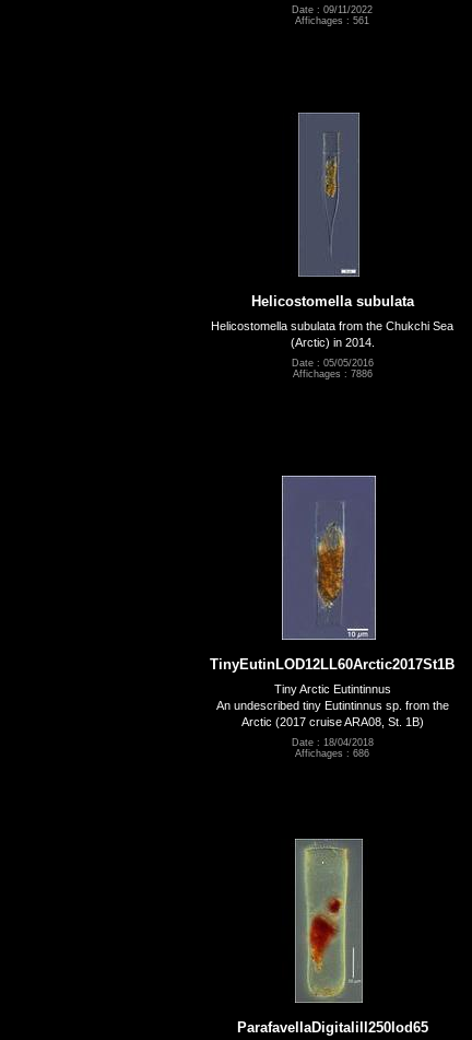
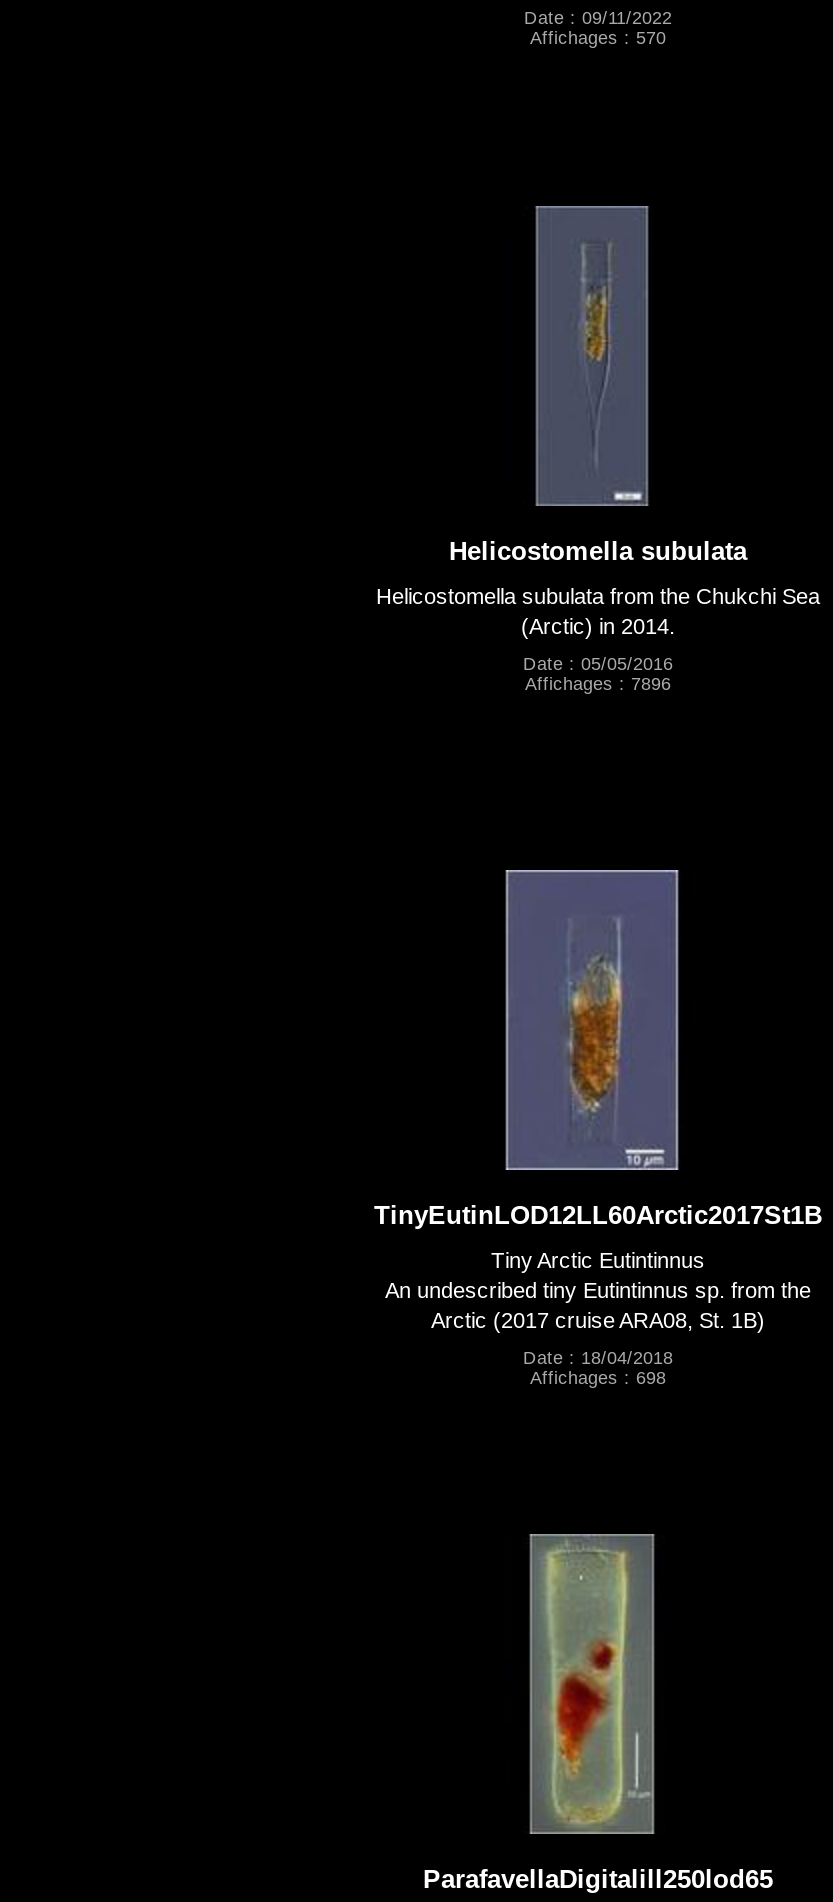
- Affichages : 561
+ Affichages : 570

- Affichages : 7886
+ Affichages : 7896

- Affichages : 686
+ Affichages : 698
